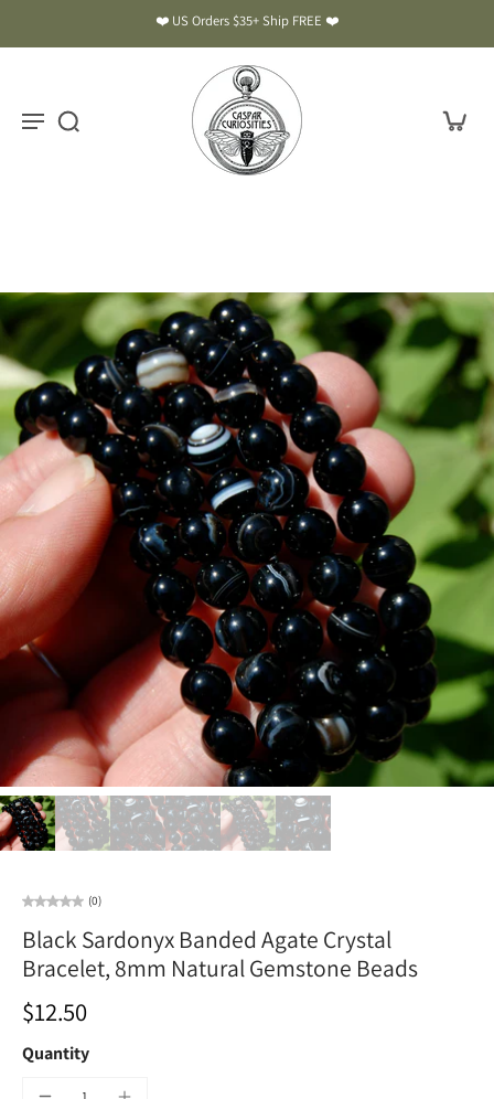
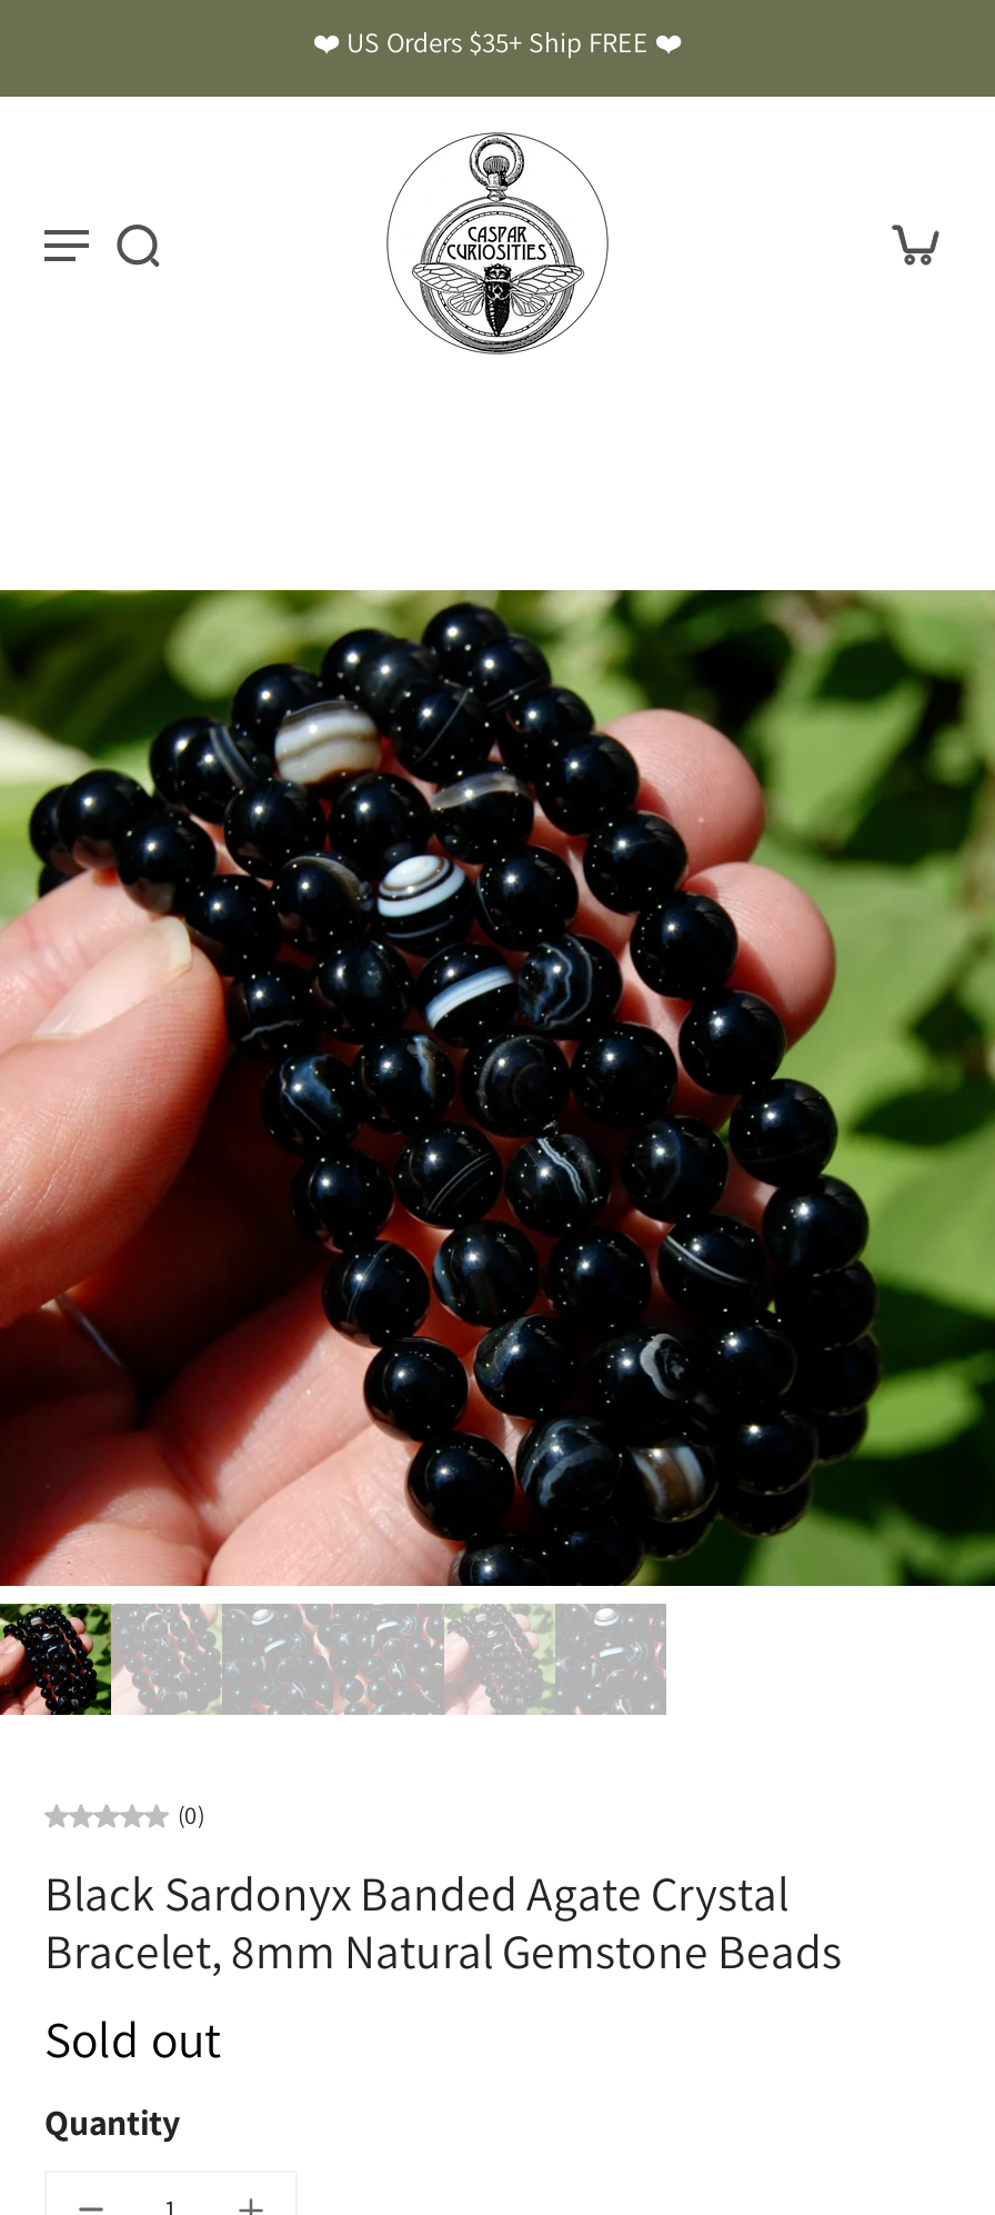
- $12.50
+ Sold out
